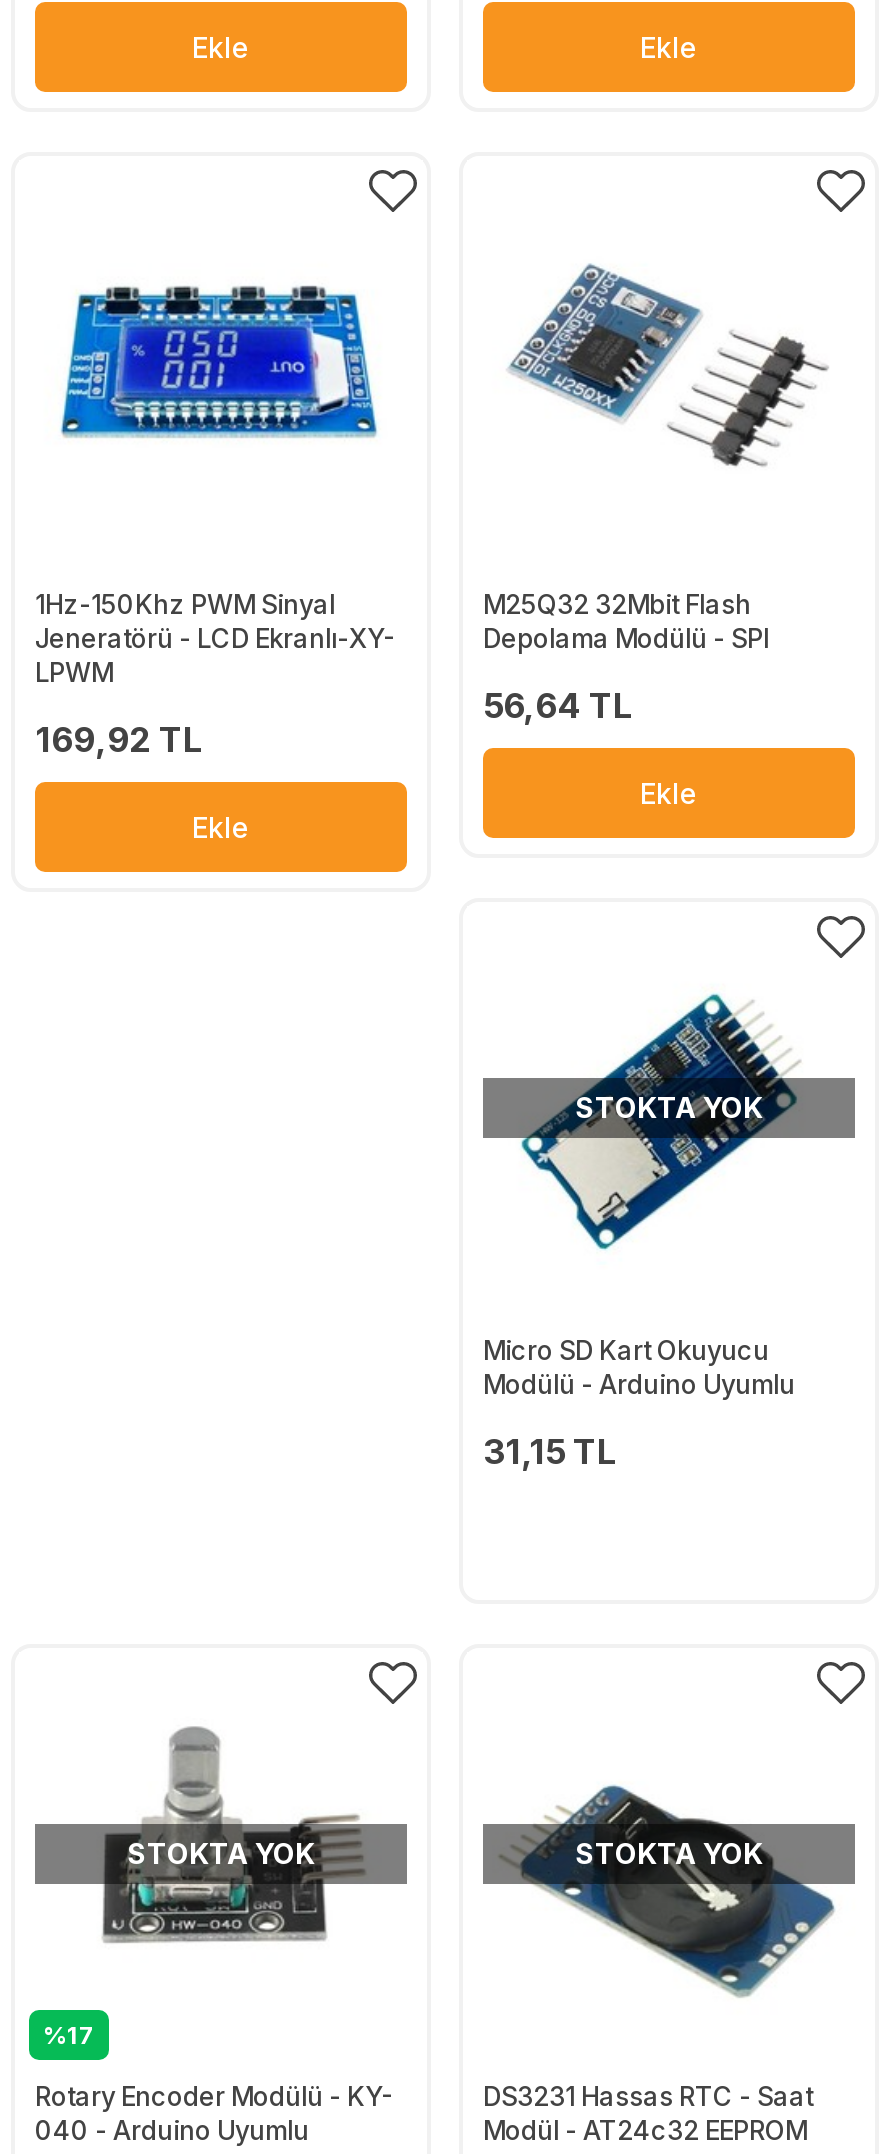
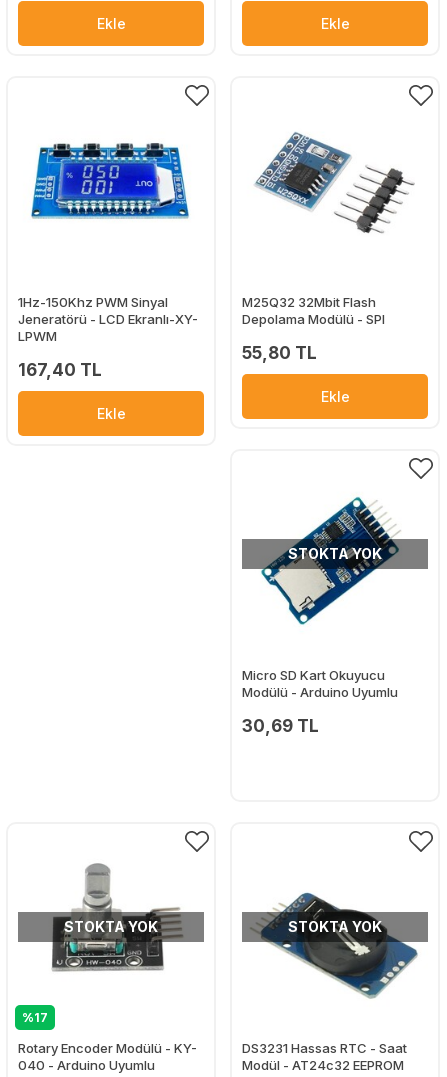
- 56,64 TL
+ 55,80 TL

- 169,92 TL
+ 167,40 TL

- 31,15 TL
+ 30,69 TL
